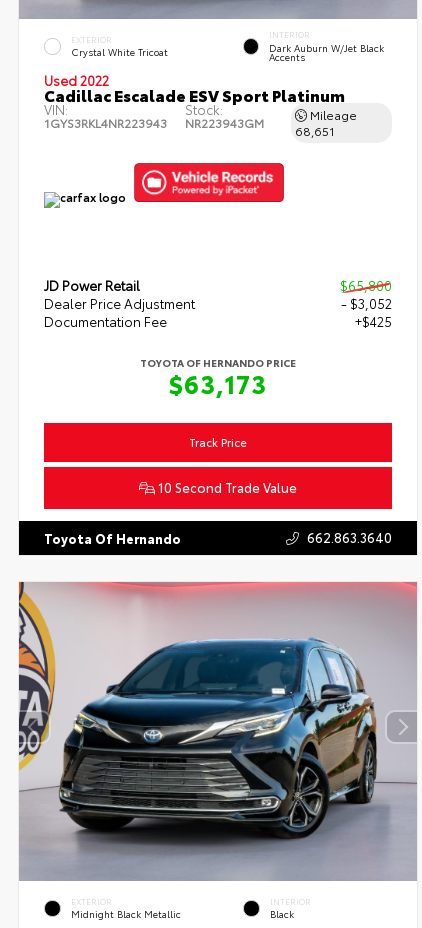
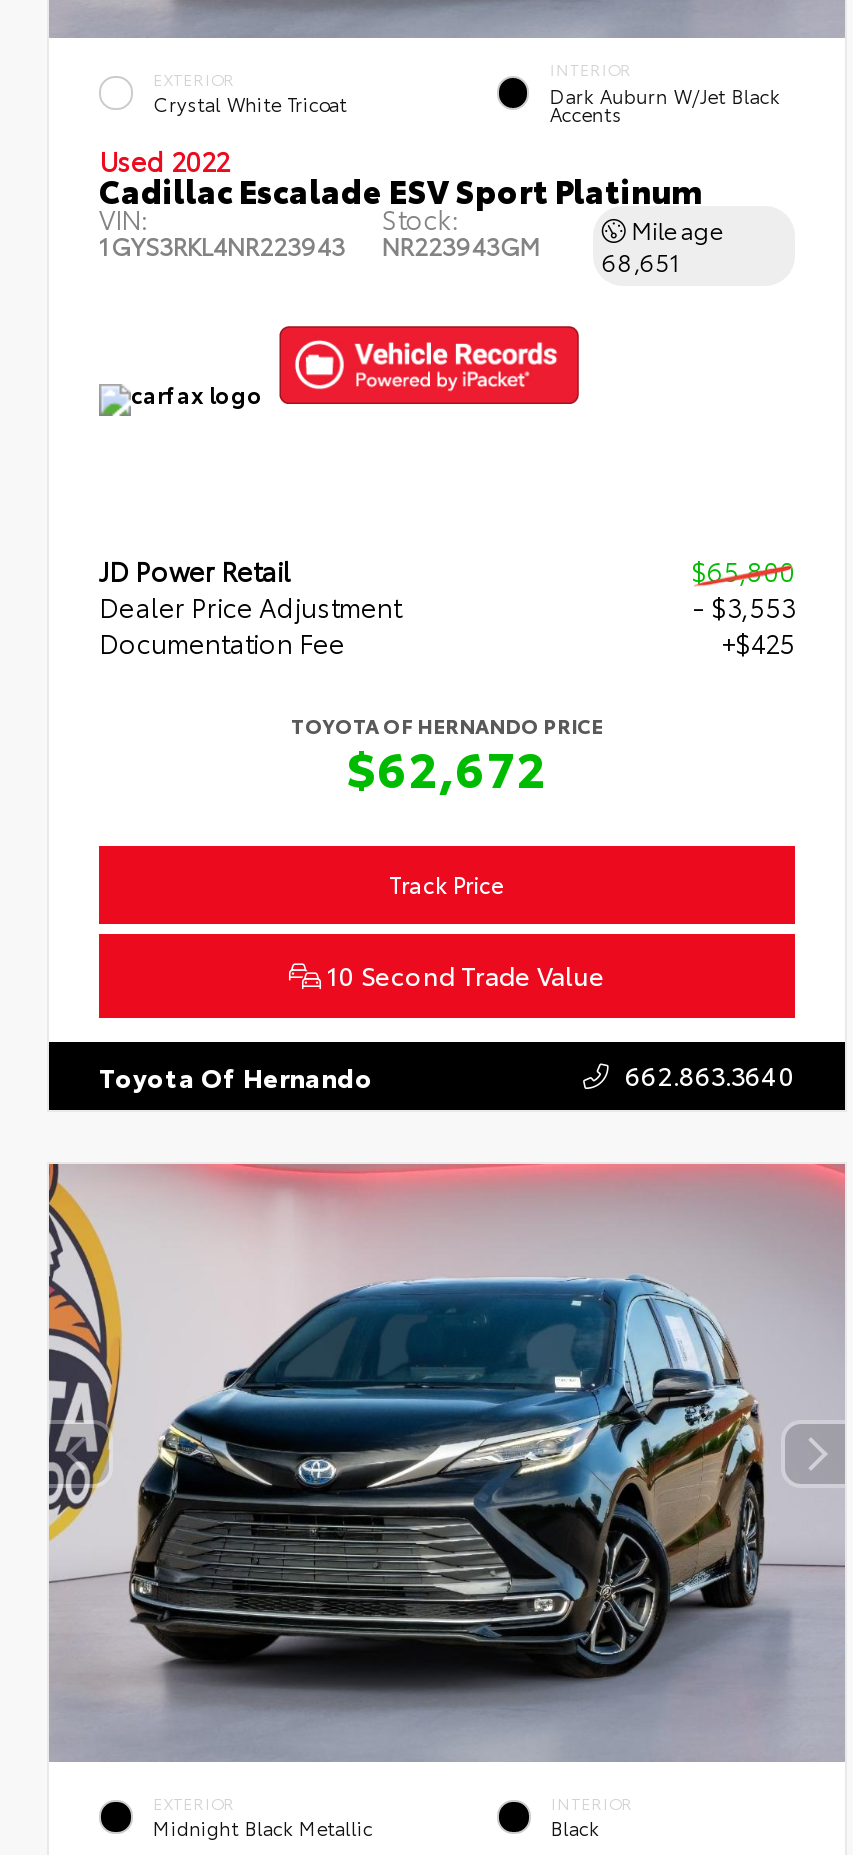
- - $3,052
+ - $3,553

- $63,173
+ $62,672
